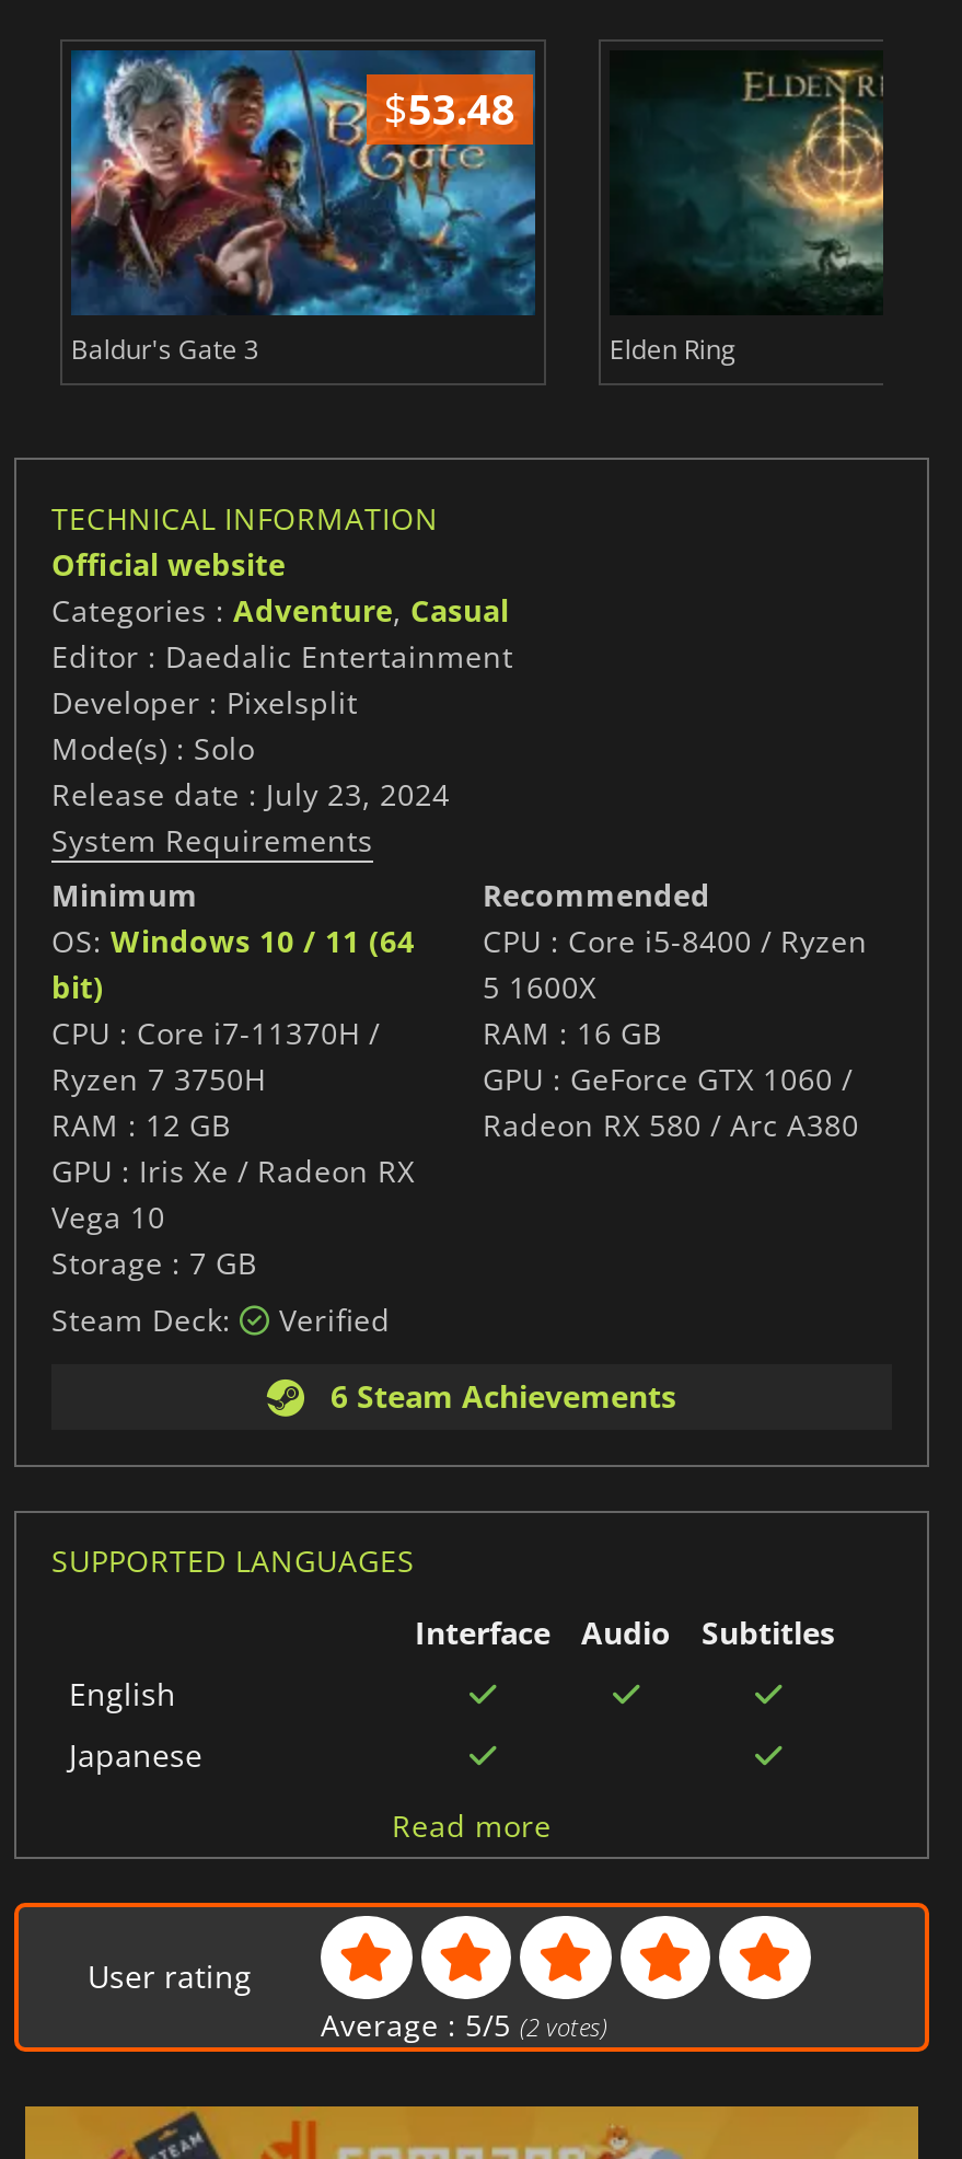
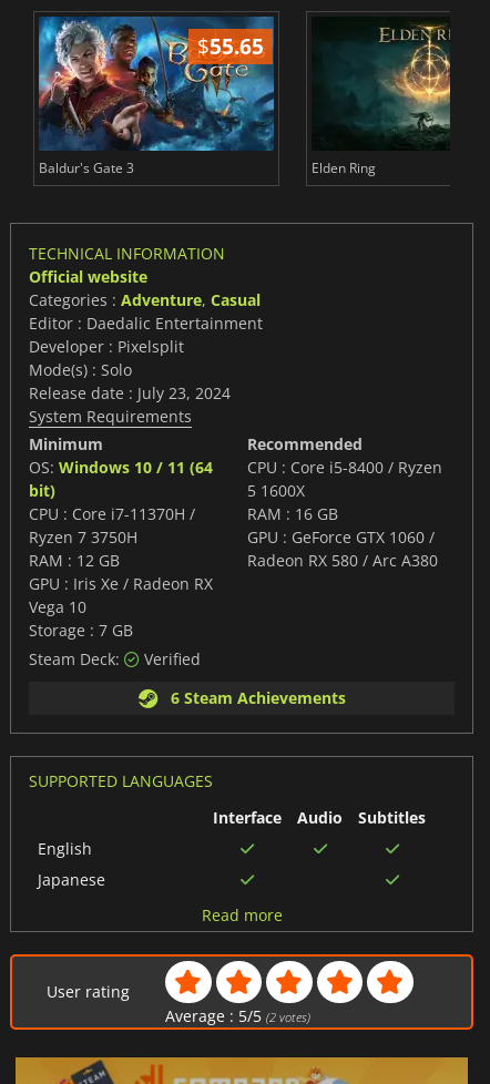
- $53.48
+ $55.65
